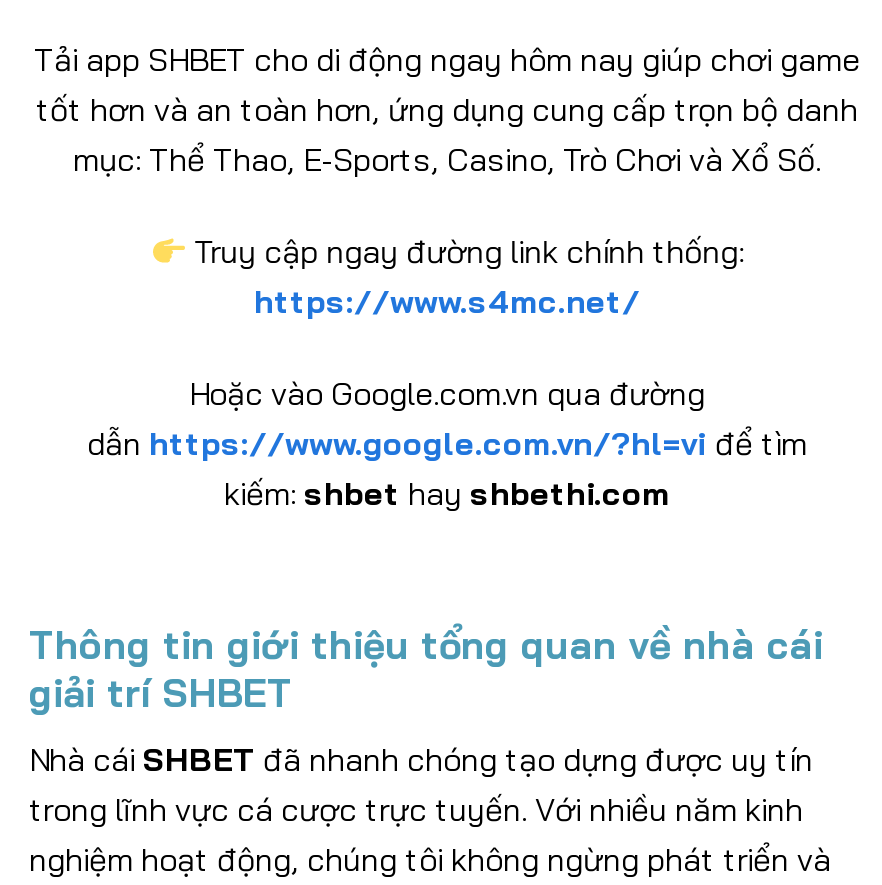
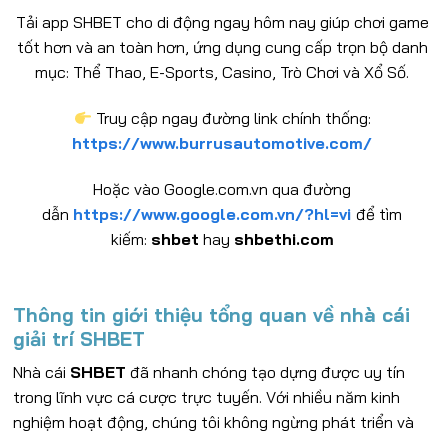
- https://www.s4mc.net/
+ https://www.burrusautomotive.com/
